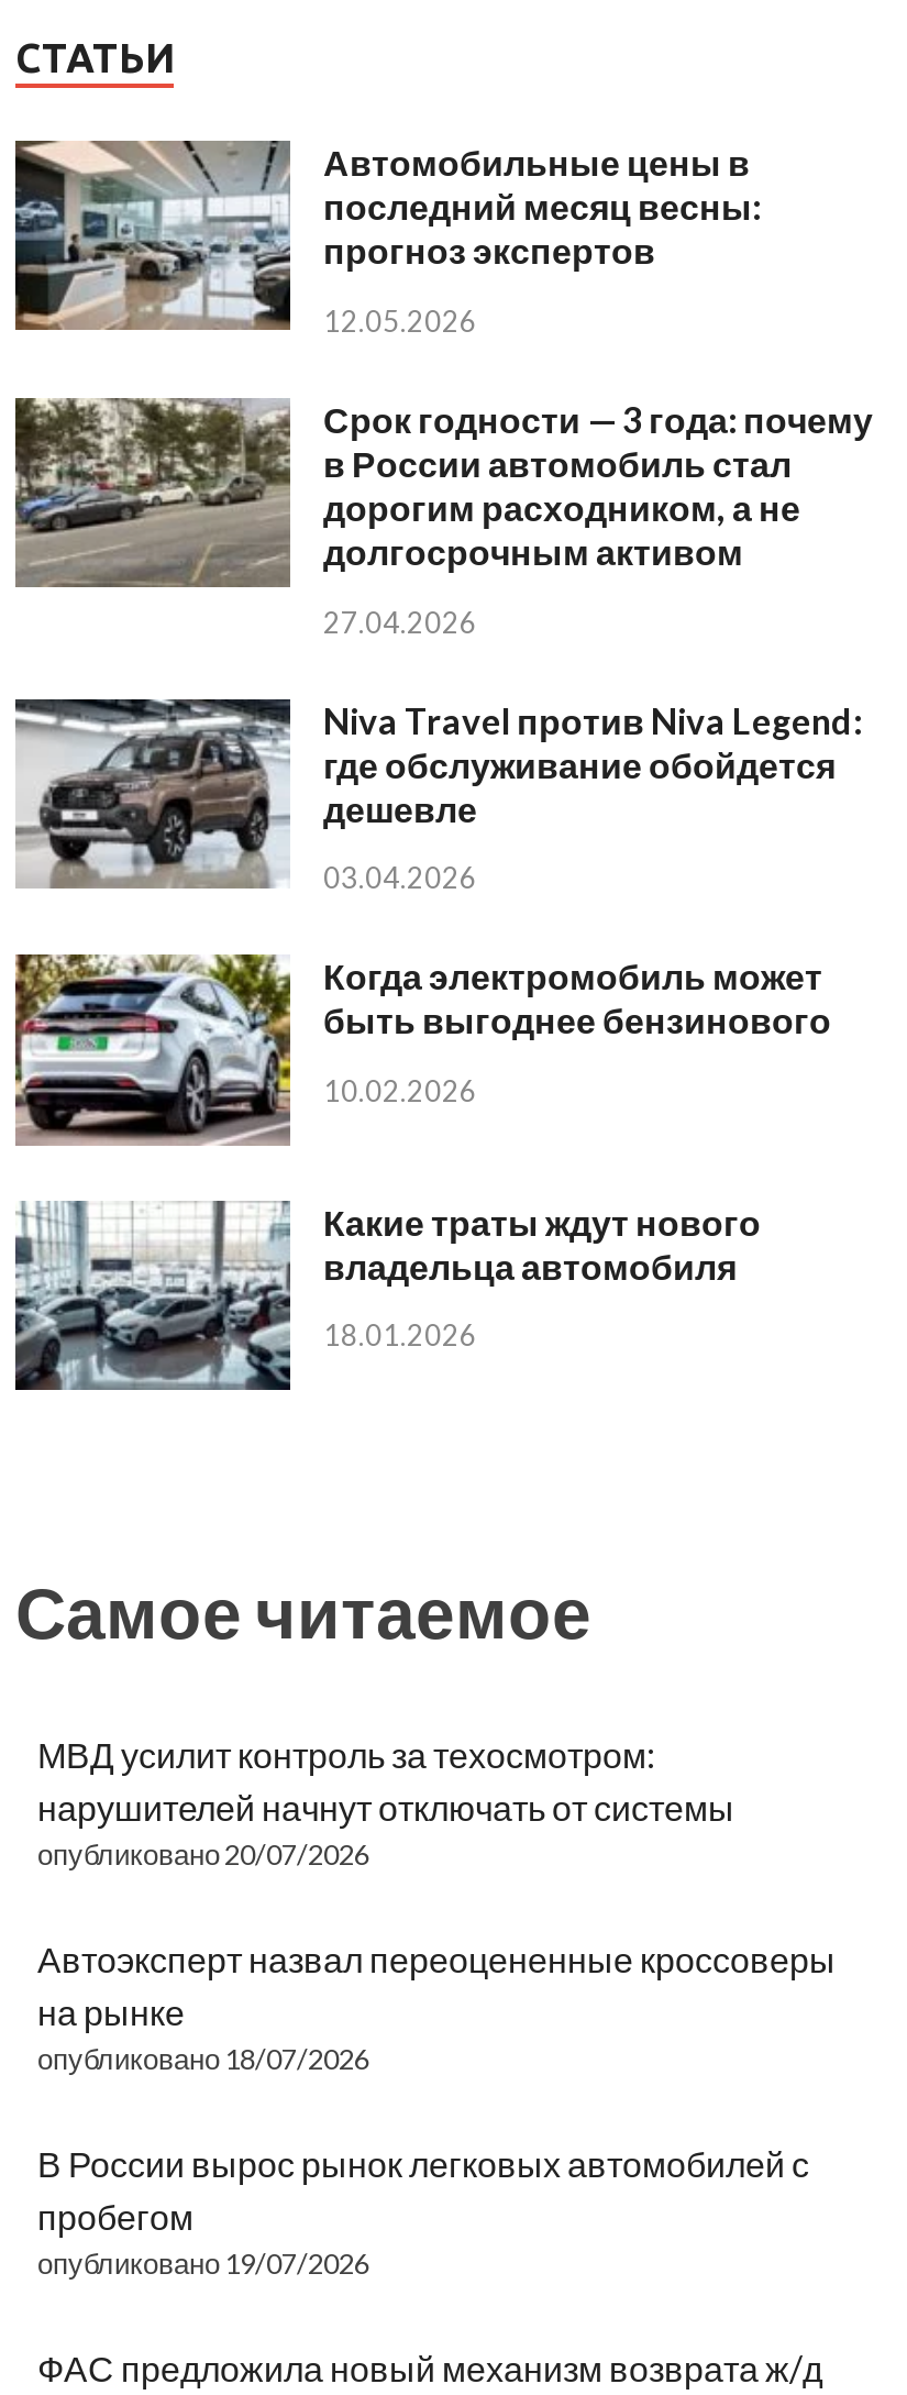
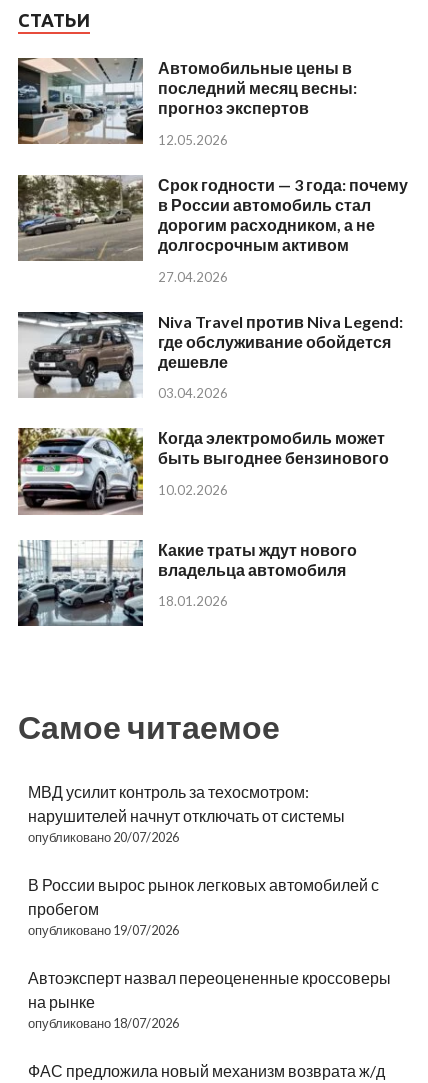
moved down: Автоэксперт назвал переоцененные кроссоверы | на рынке | опубликовано 18/07/2026

moved up: В России вырос рынок легковых автомобилей с | пробегом | опубликовано 19/07/2026
